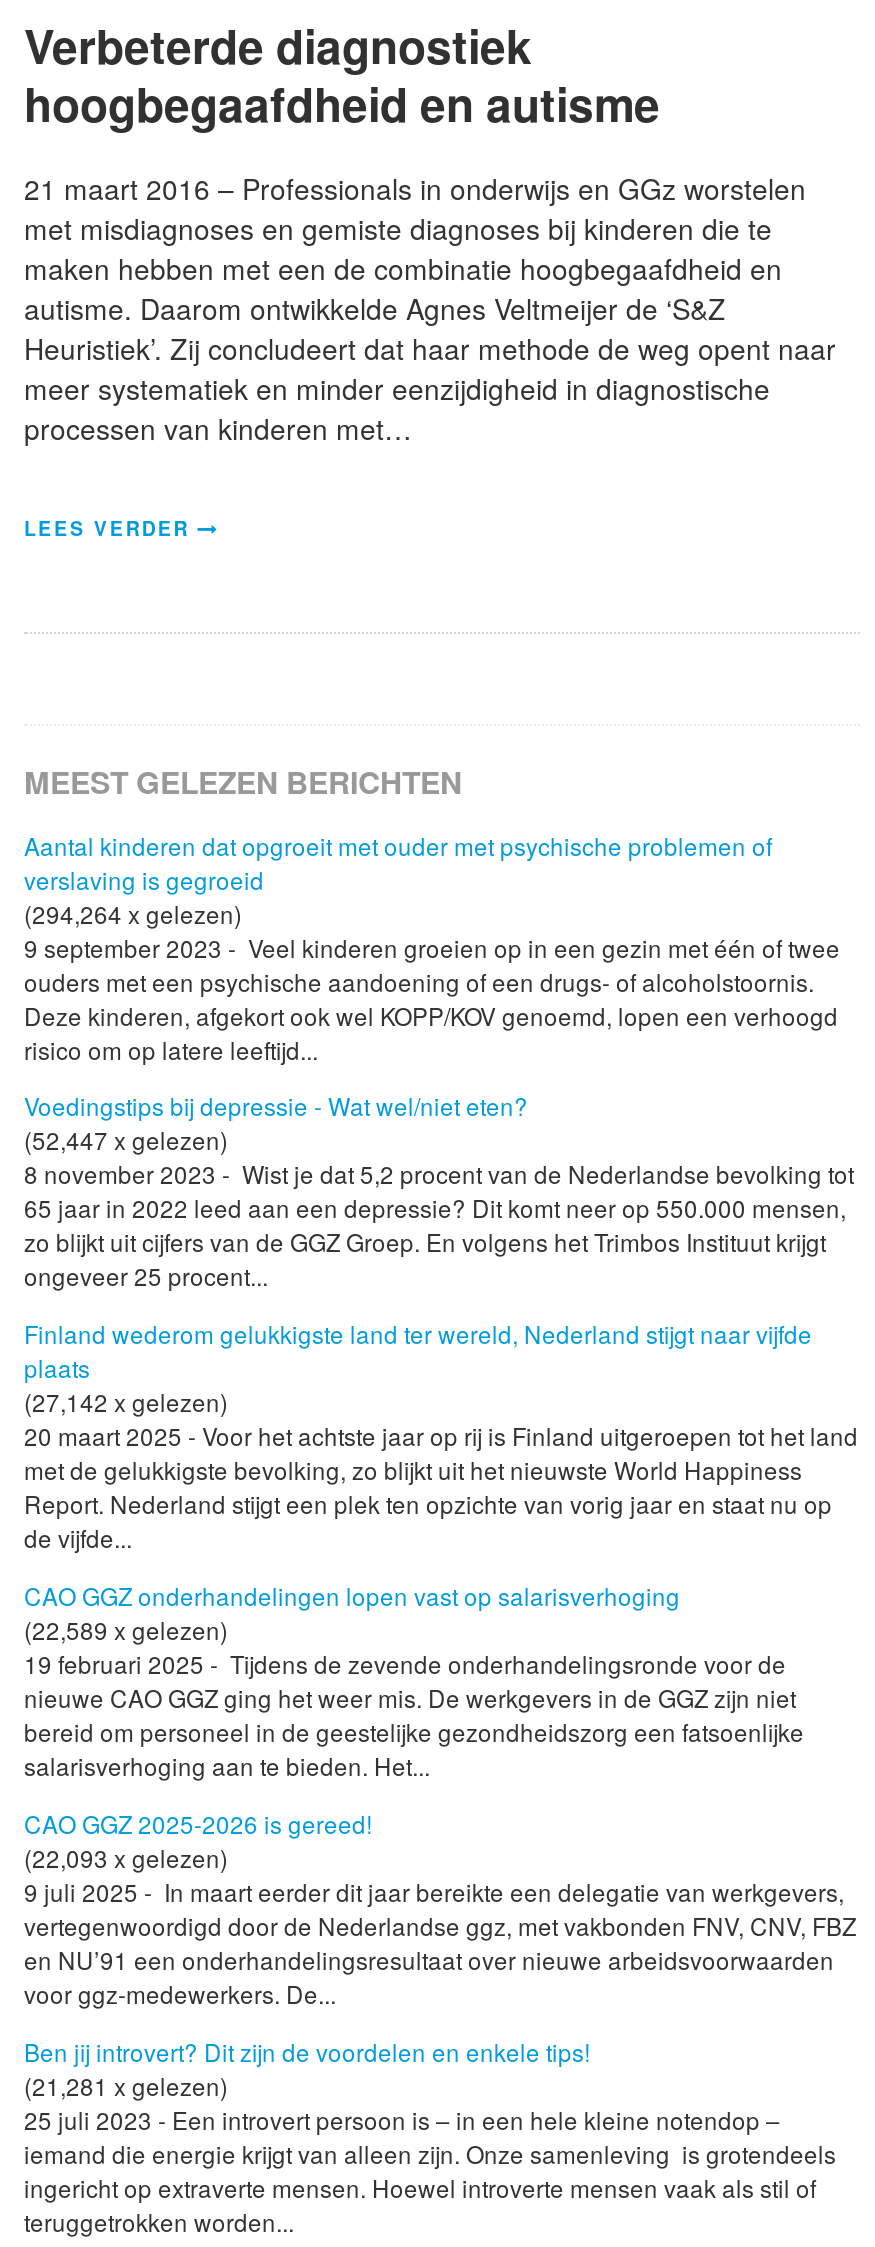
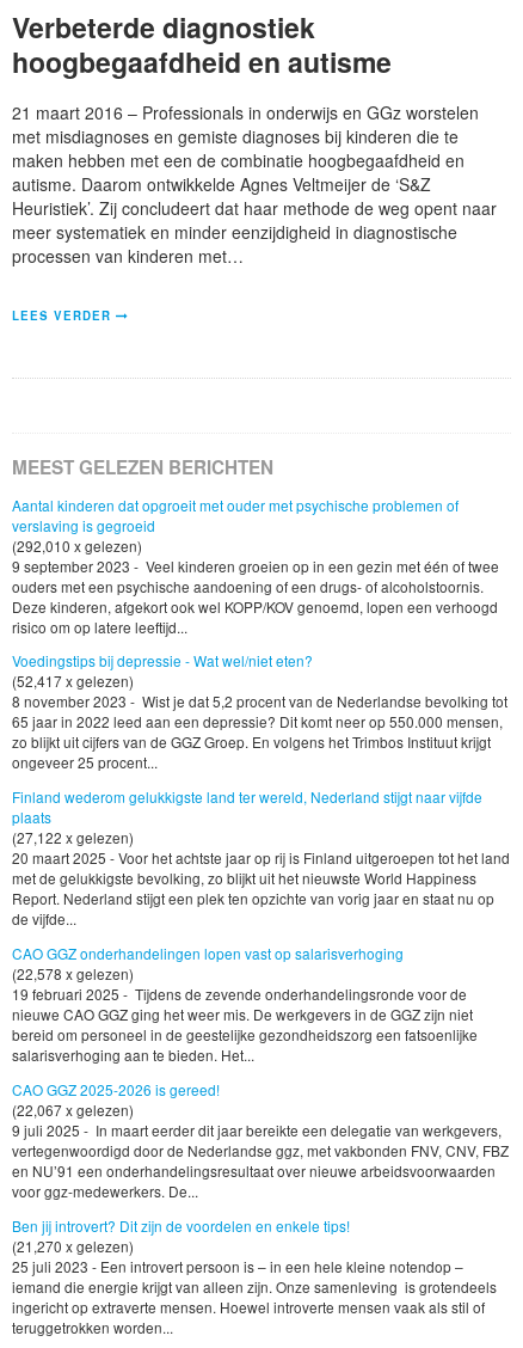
- (294,264 x gelezen)
+ (292,010 x gelezen)

- (52,447 x gelezen)
+ (52,417 x gelezen)

- (27,142 x gelezen)
+ (27,122 x gelezen)

- (22,589 x gelezen)
+ (22,578 x gelezen)

- (22,093 x gelezen)
+ (22,067 x gelezen)

- (21,281 x gelezen)
+ (21,270 x gelezen)
